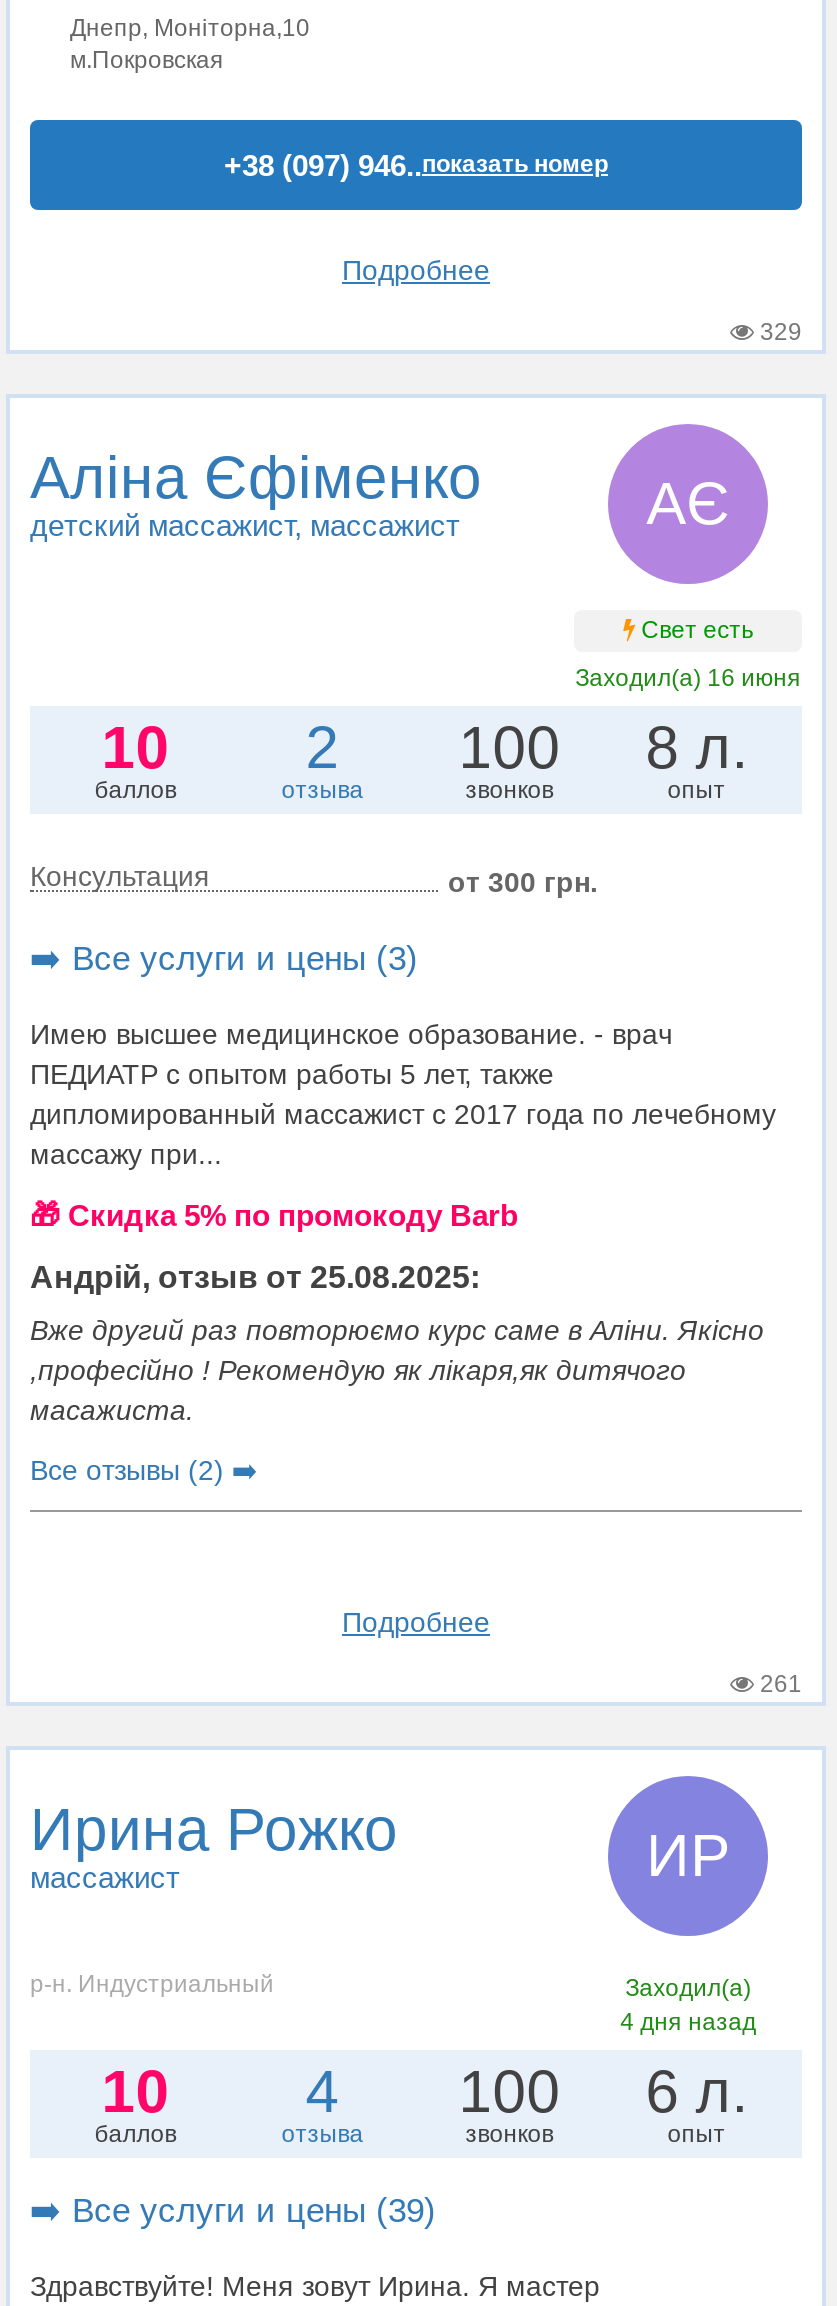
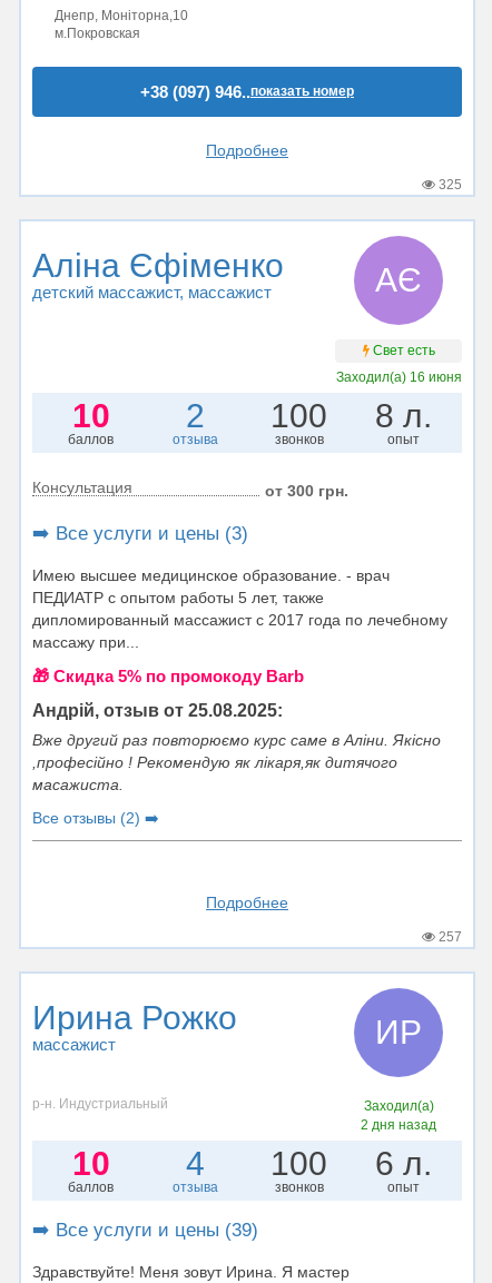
- 329
+ 325

- 261
+ 257

- 4 дня назад
+ 2 дня назад
